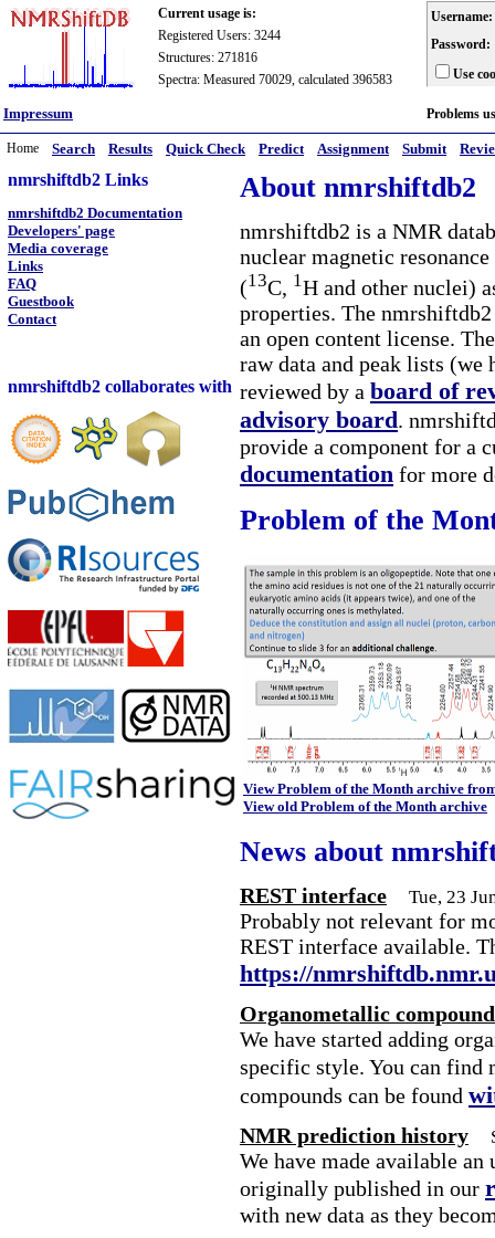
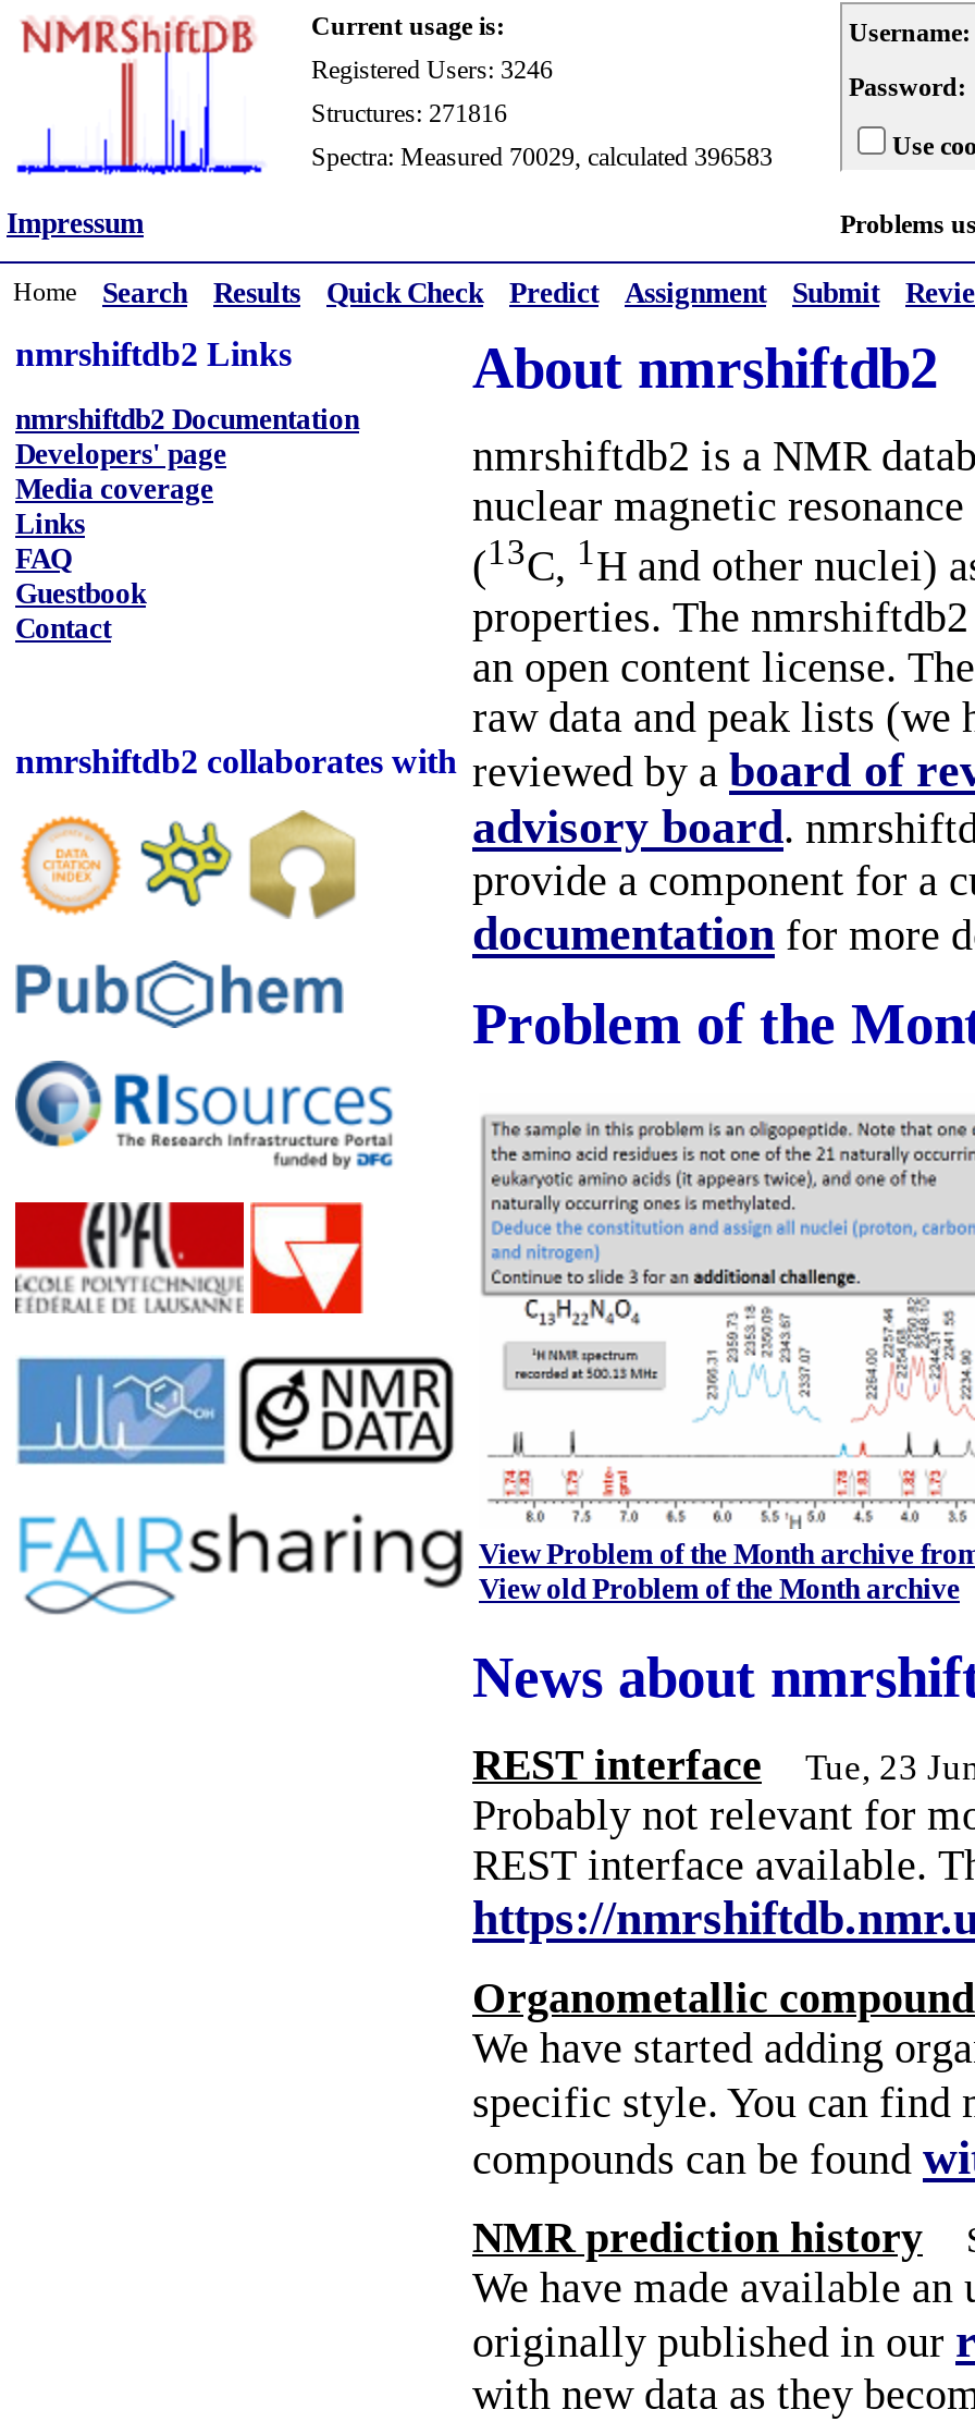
- Registered Users: 3244
+ Registered Users: 3246
